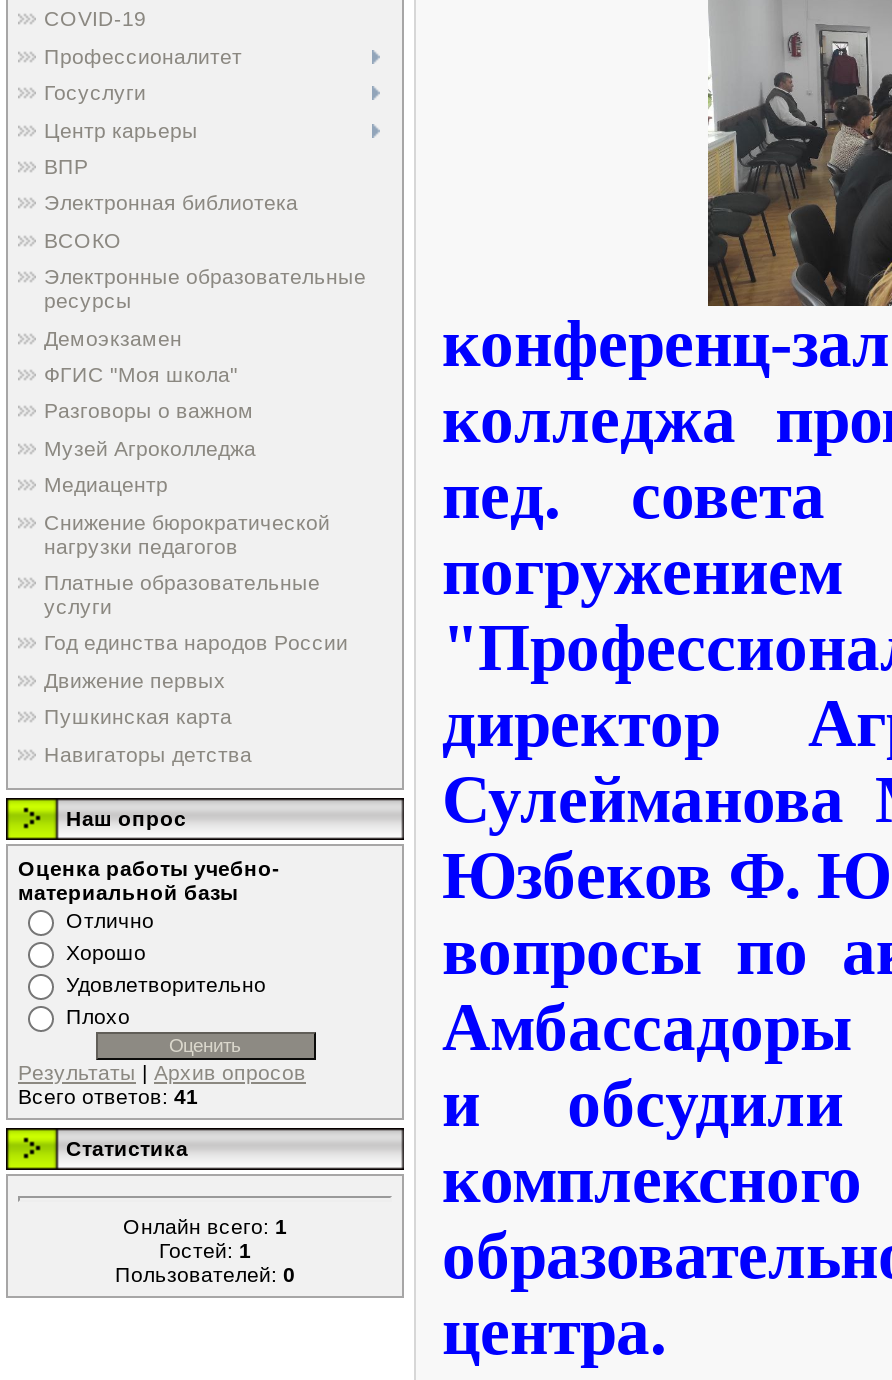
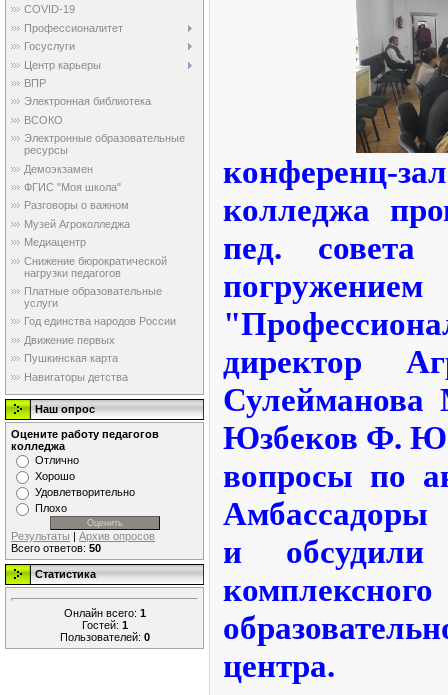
- Оценка работы учебно-
- материальной базы
+ Оцените работу педагогов
+ колледжа

- Всего ответов:41
+ Всего ответов:50
